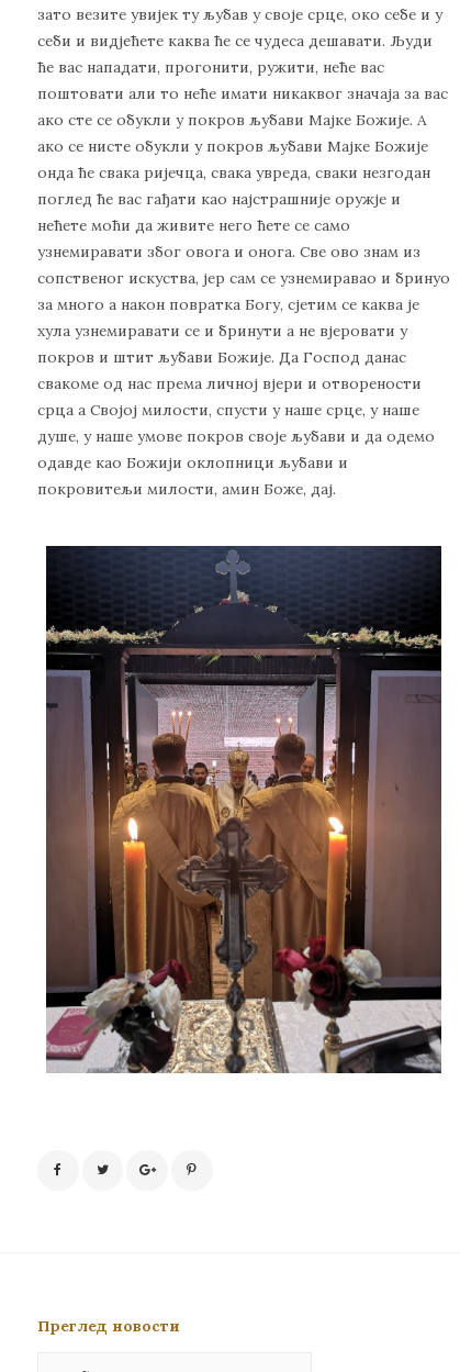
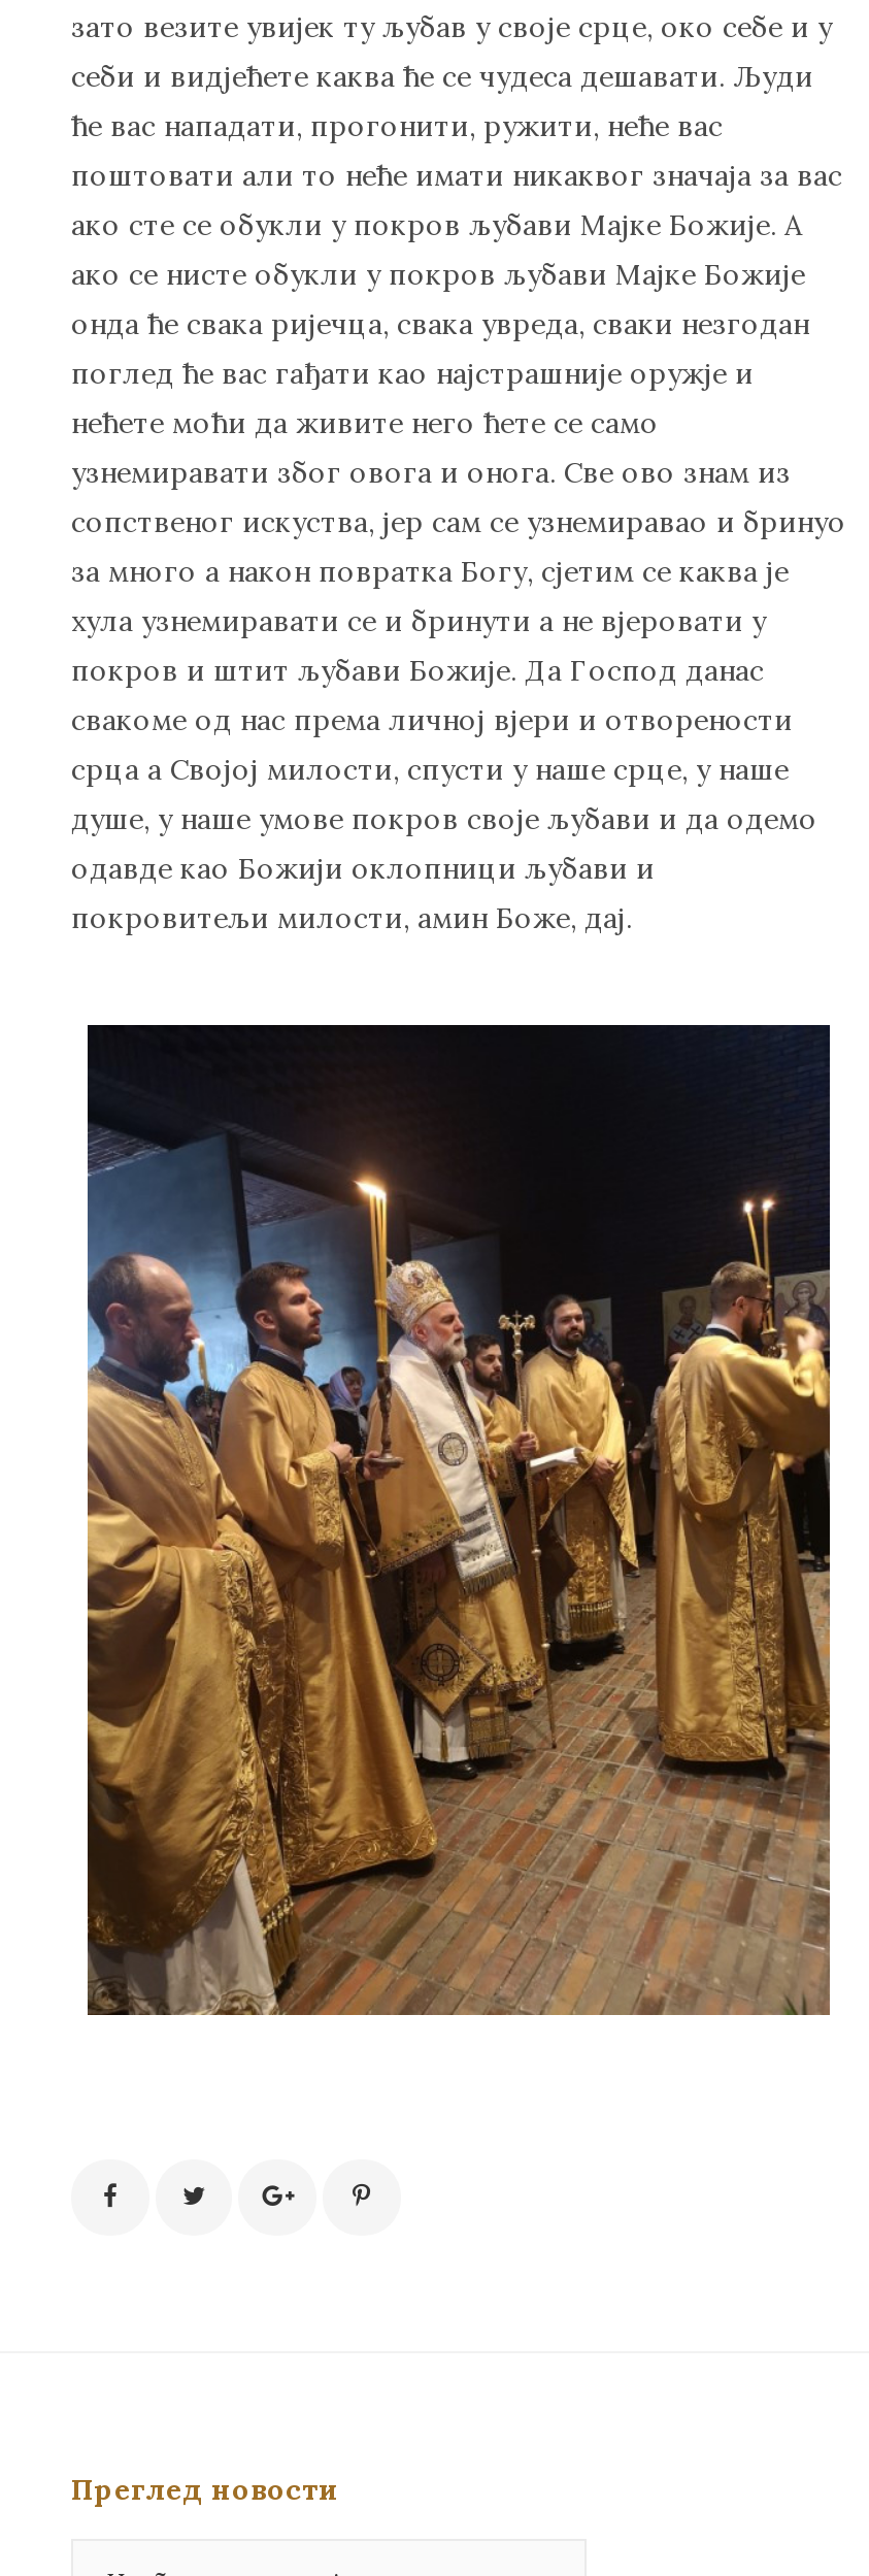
- [image]
+ [image]
